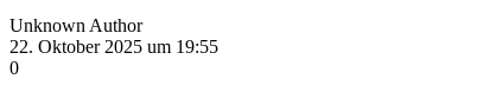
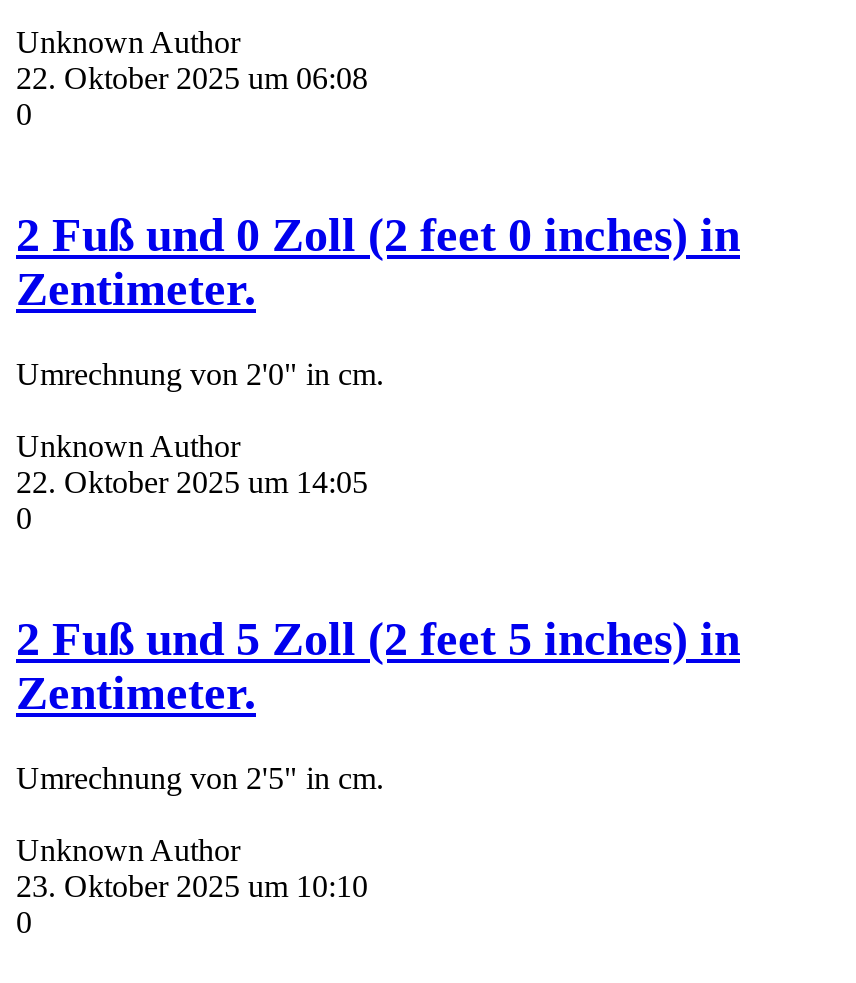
- 22. Oktober 2025 um 19:55
+ 22. Oktober 2025 um 06:08
+ 0
+ 2 Fuß und 0 Zoll (2 feet 0 inches) in
+ Zentimeter.
+ Umrechnung von 2'0" in cm.
+ Unknown Author
+ 22. Oktober 2025 um 14:05
+ 0
+ 2 Fuß und 5 Zoll (2 feet 5 inches) in
+ Zentimeter.
+ Umrechnung von 2'5" in cm.
+ Unknown Author
+ 23. Oktober 2025 um 10:10
